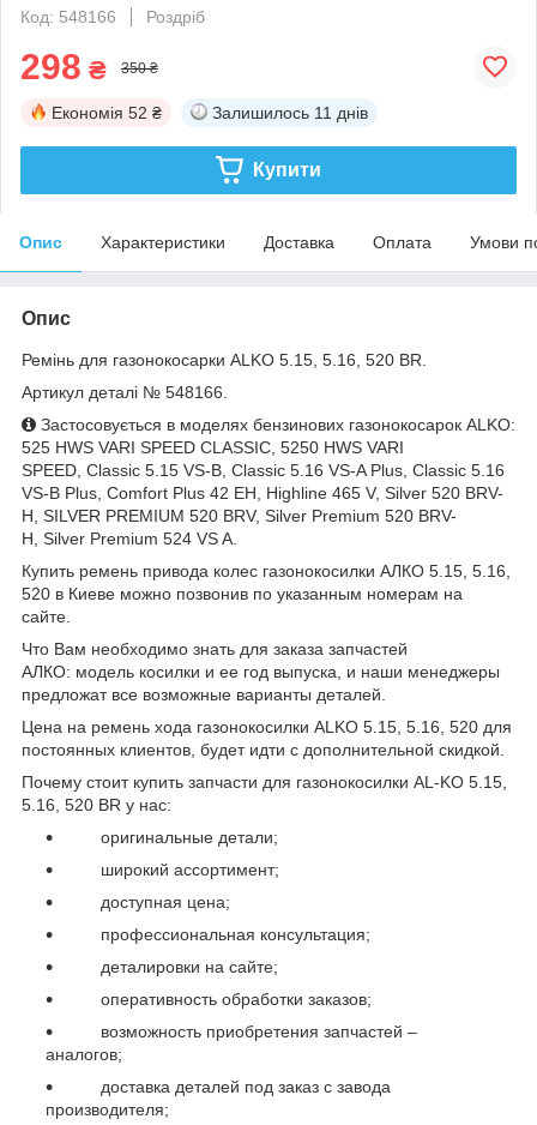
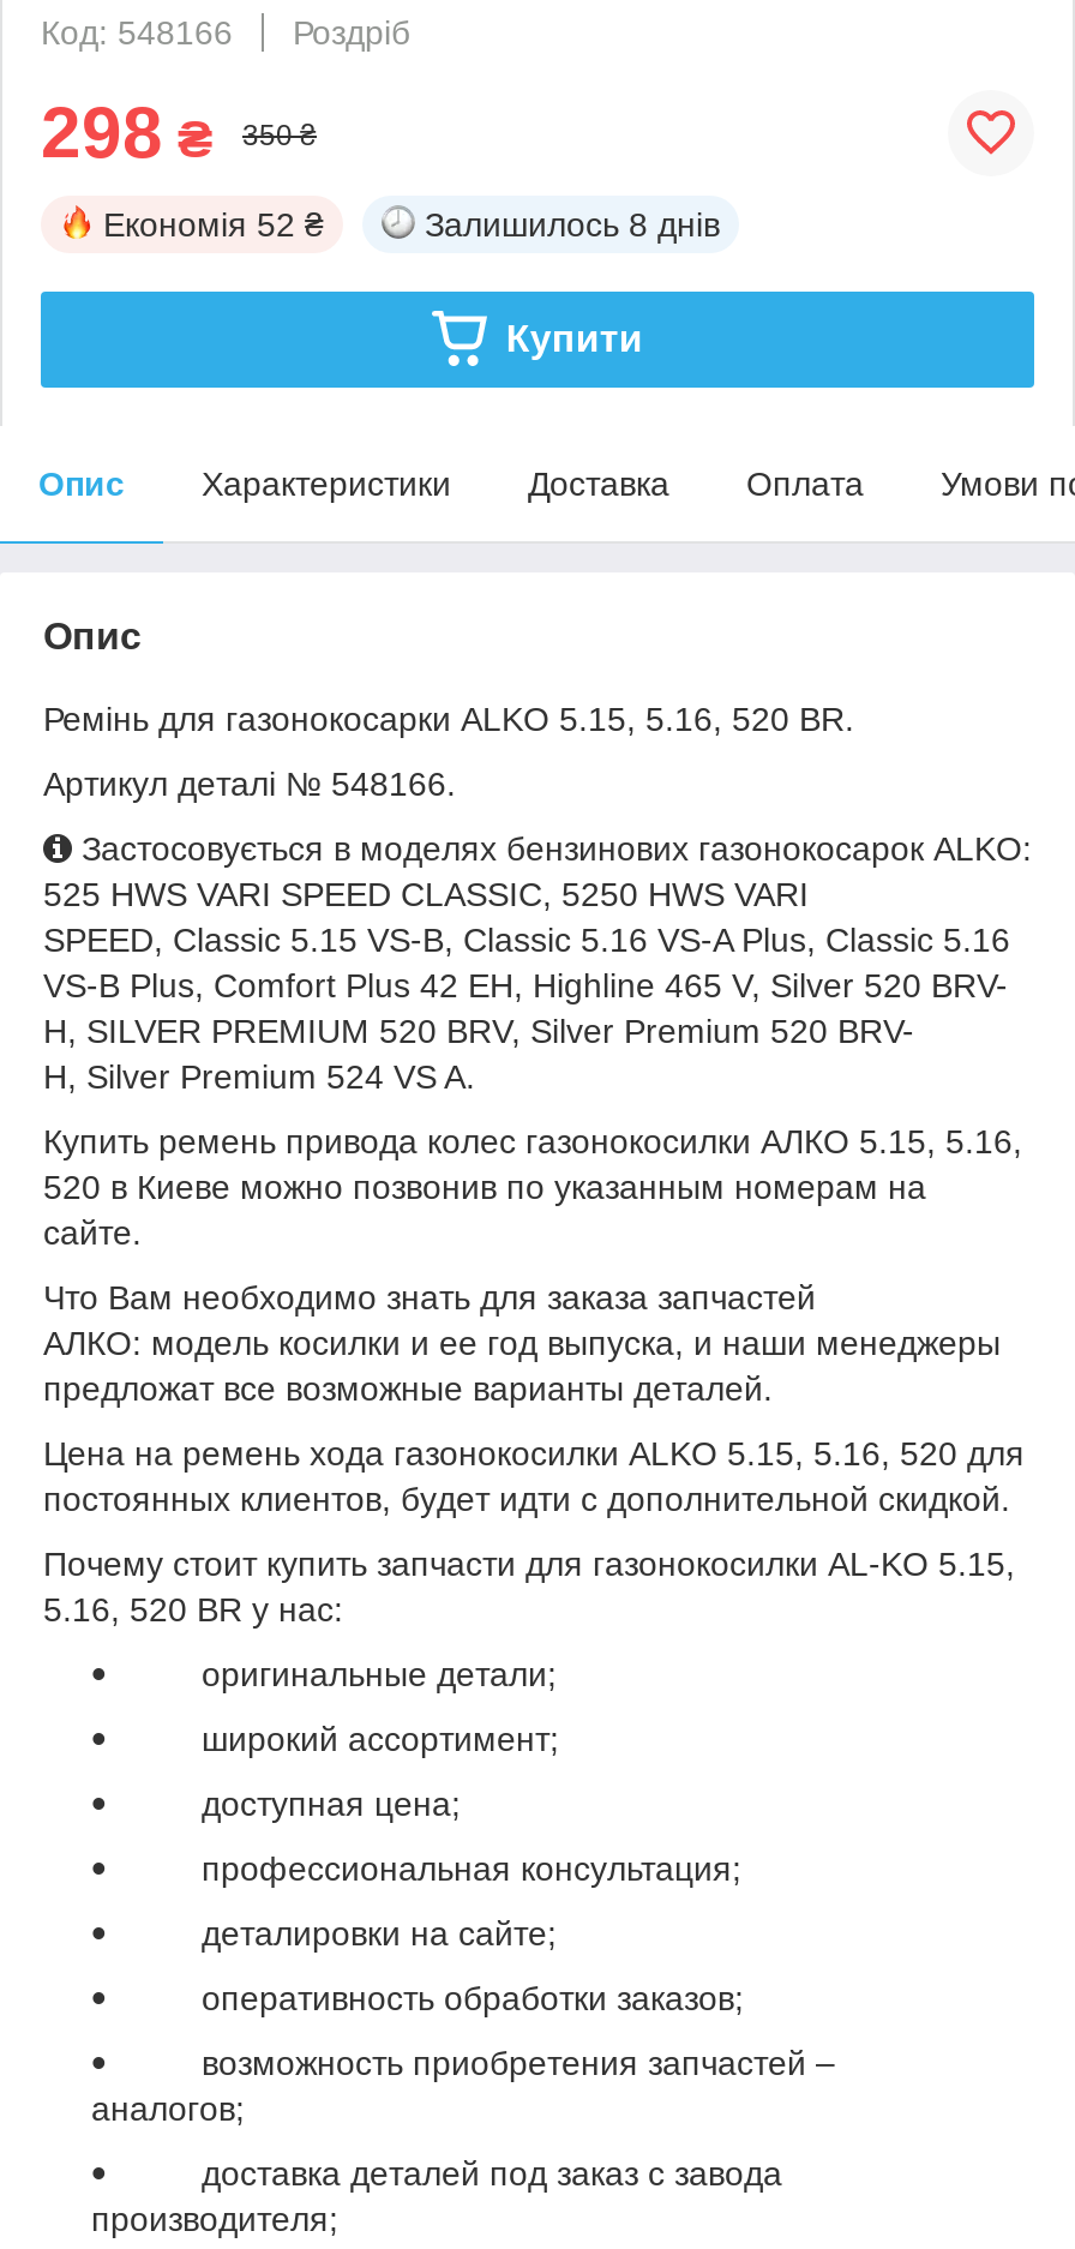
- Залишилось 11 днів
+ Залишилось 8 днів
